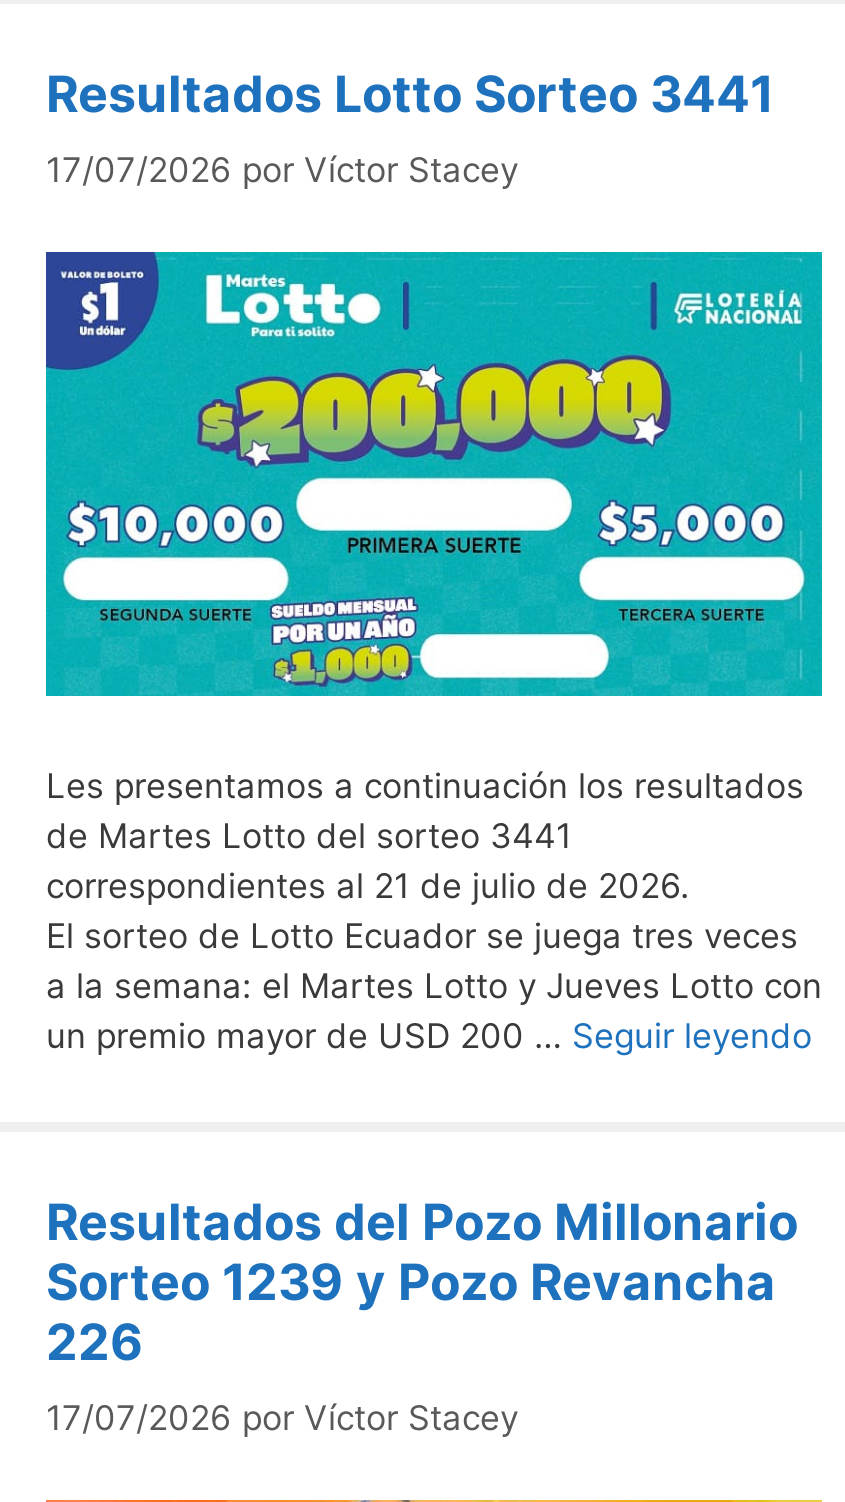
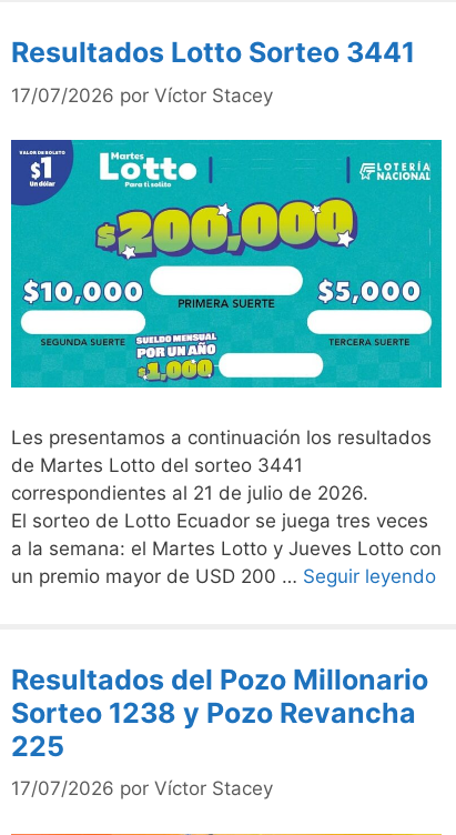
- Sorteo 1239 y Pozo Revancha
+ Sorteo 1238 y Pozo Revancha

- 226
+ 225
